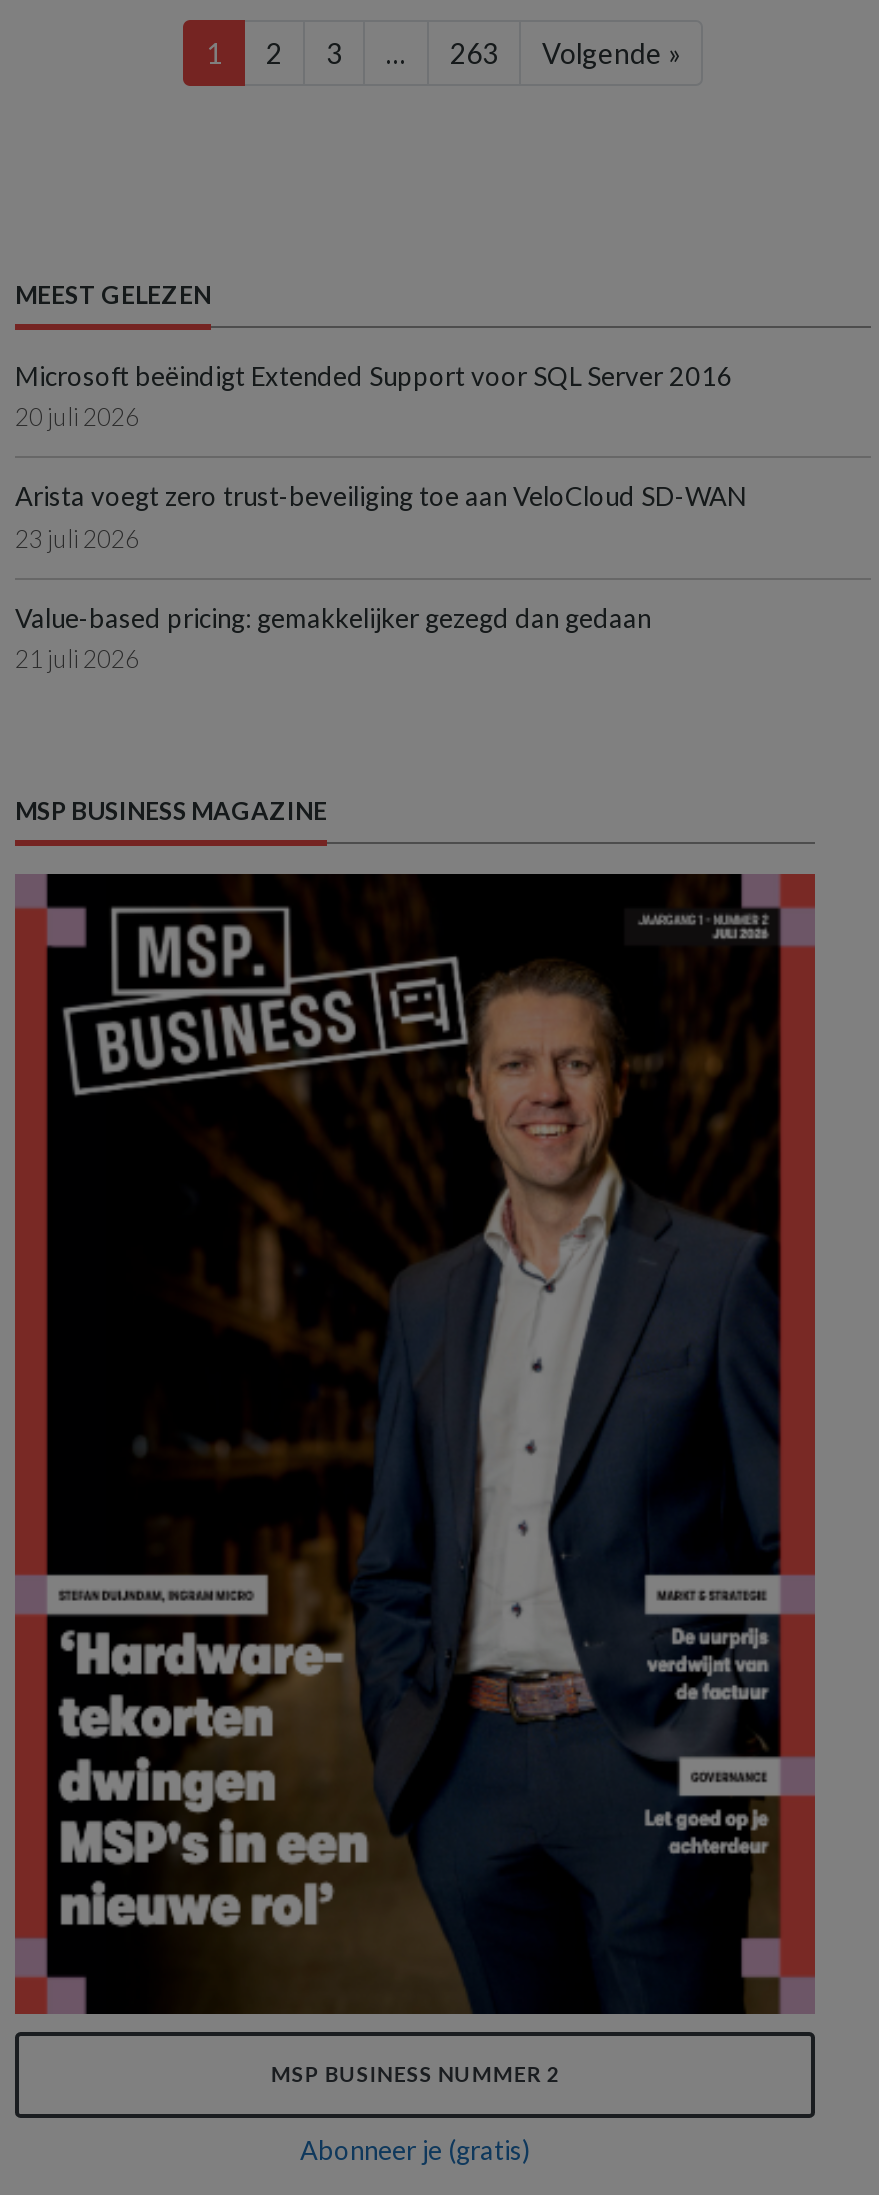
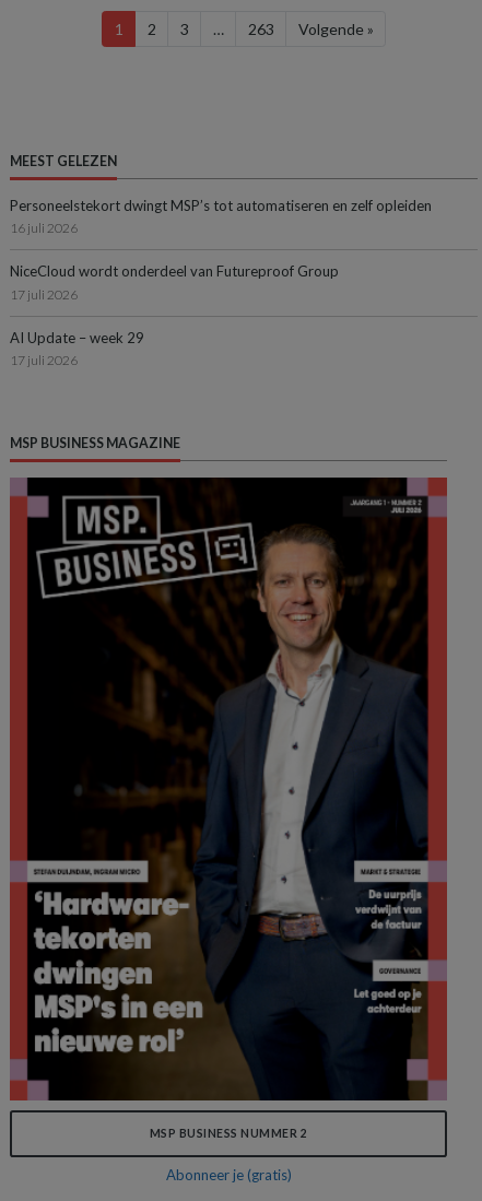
- Microsoft beëindigt Extended Support voor SQL Server 2016
- 20 juli 2026
+ Personeelstekort dwingt MSP’s tot automatiseren en zelf opleiden
+ 16 juli 2026

- Arista voegt zero trust-beveiliging toe aan VeloCloud SD-WAN
- 23 juli 2026
+ NiceCloud wordt onderdeel van Futureproof Group
+ 17 juli 2026

- Value-based pricing: gemakkelijker gezegd dan gedaan
- 21 juli 2026
+ AI Update – week 29
+ 17 juli 2026
